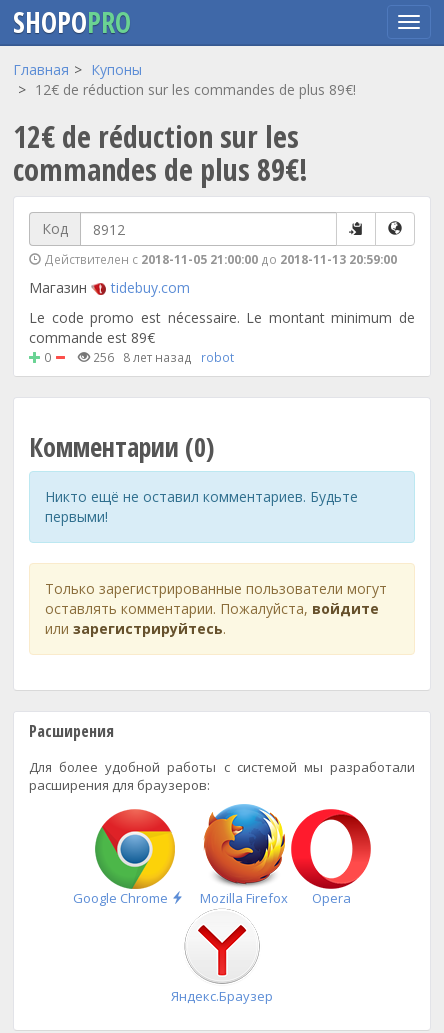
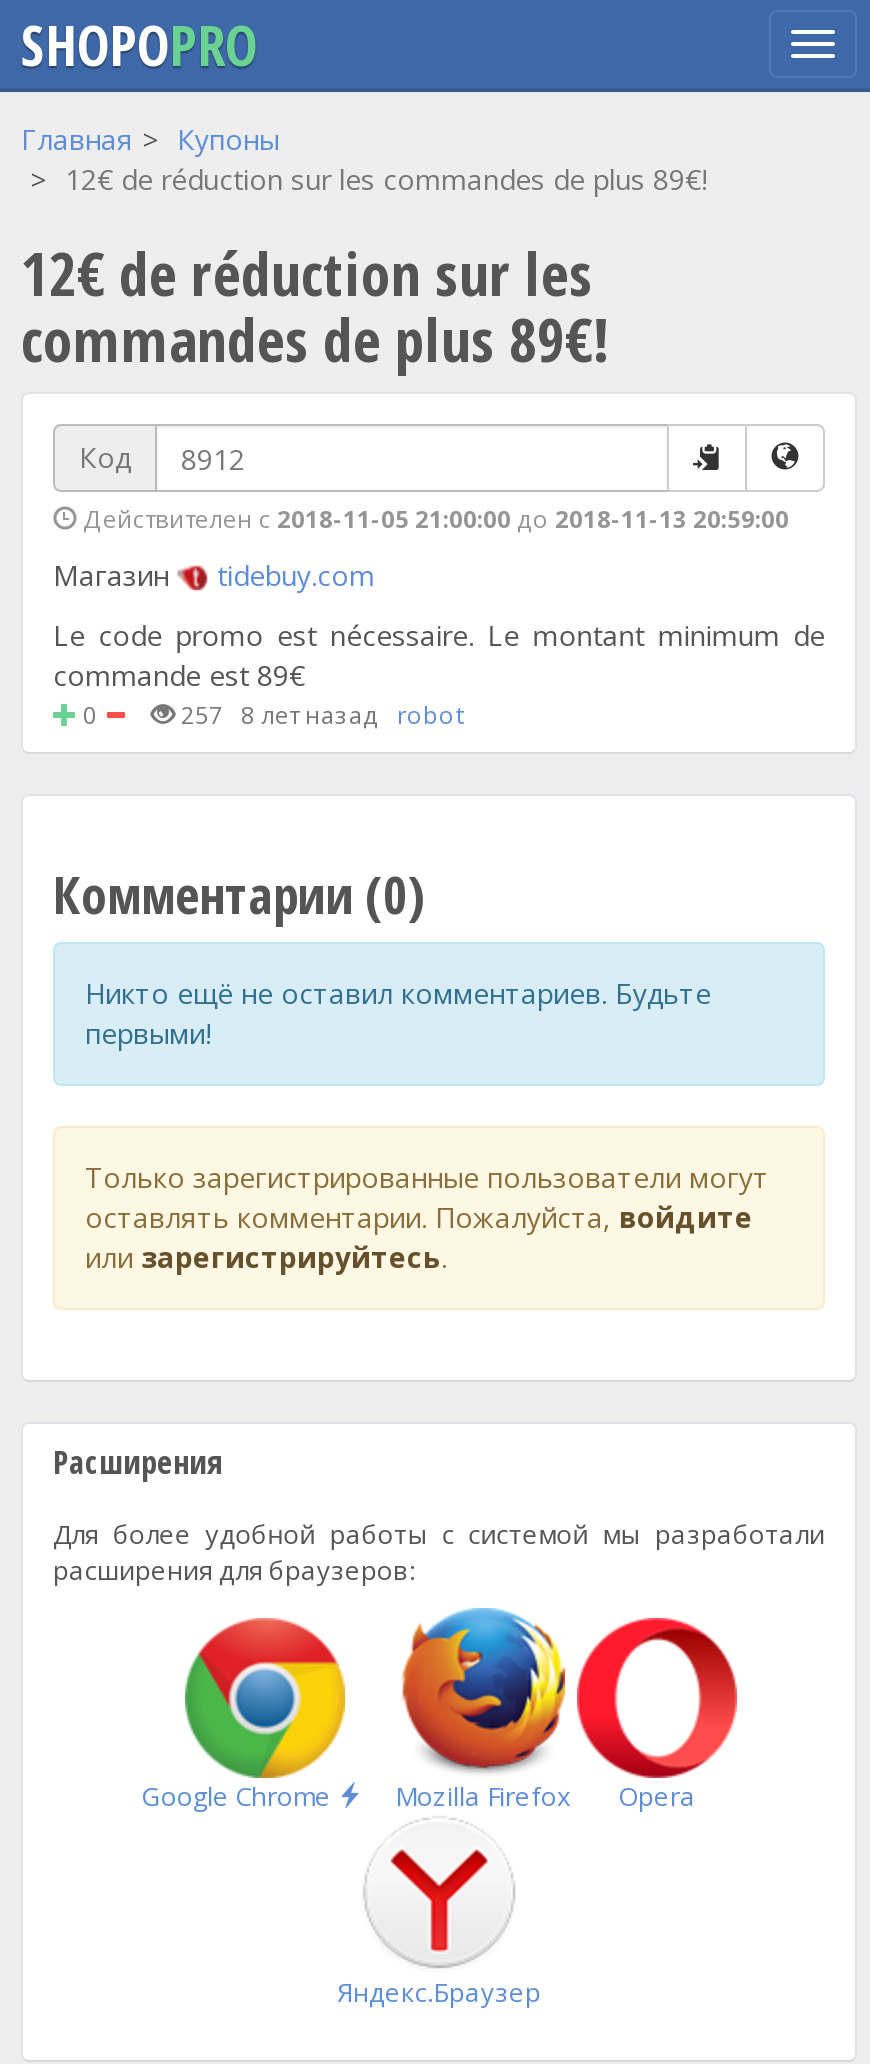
- 256 8 лет назад robot
+ 257 8 лет назад robot
